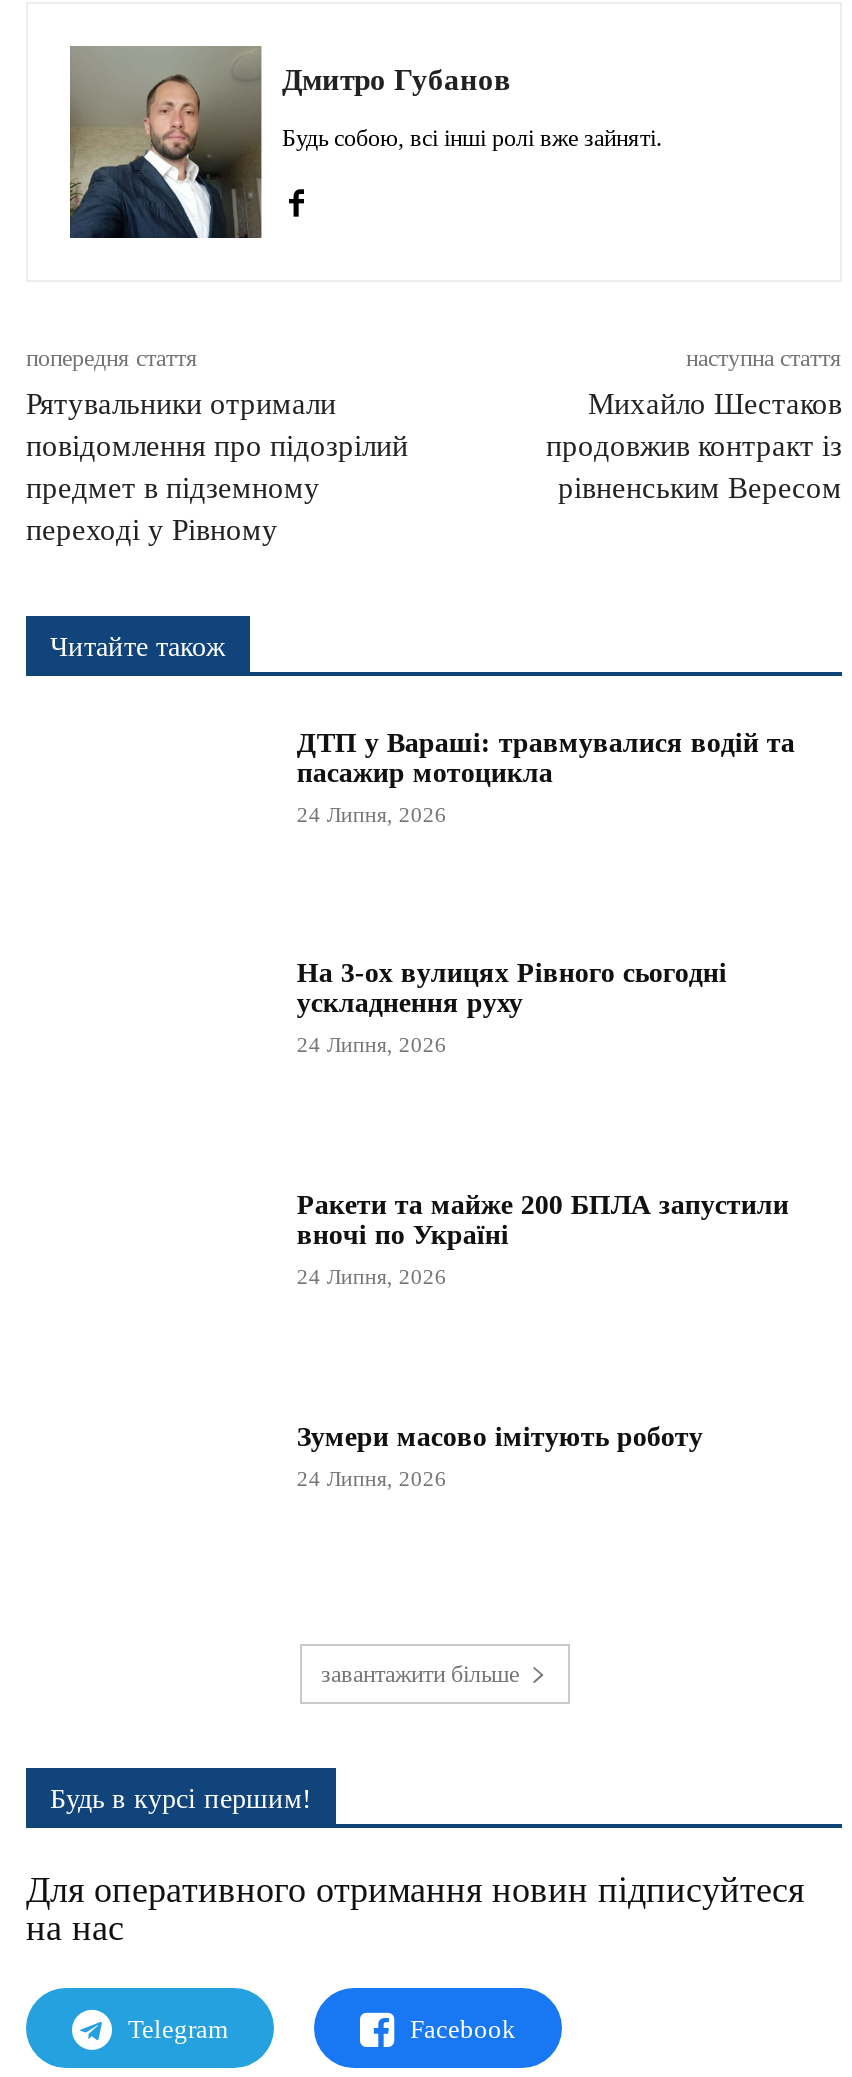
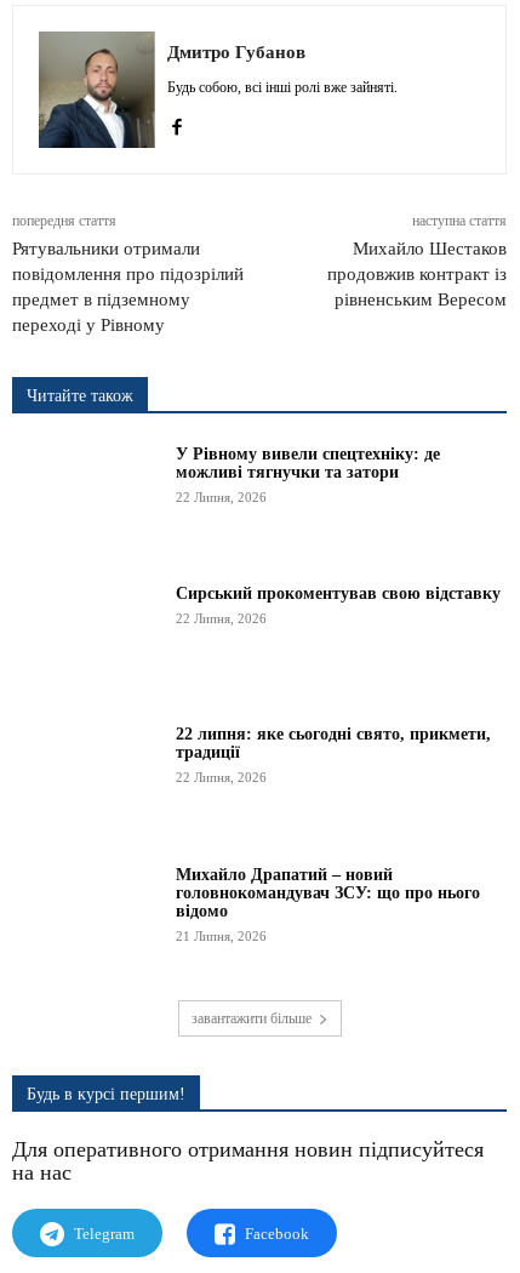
- ДТП у Вараші: травмувалися водій та
- пасажир мотоцикла
+ У Рівному вивели спецтехніку: де
+ можливі тягнучки та затори

- 24 Липня, 2026
+ 22 Липня, 2026

- На 3-ох вулицях Рівного сьогодні
- ускладнення руху
+ Сирський прокоментував свою відставку

- 24 Липня, 2026
+ 22 Липня, 2026

- Ракети та майже 200 БПЛА запустили
- вночі по Україні
+ 22 липня: яке сьогодні свято, прикмети,
+ традиції

- 24 Липня, 2026
+ 22 Липня, 2026

- Зумери масово імітують роботу
+ Михайло Драпатий – новий
+ головнокомандувач ЗСУ: що про нього
+ відомо

- 24 Липня, 2026
+ 21 Липня, 2026
